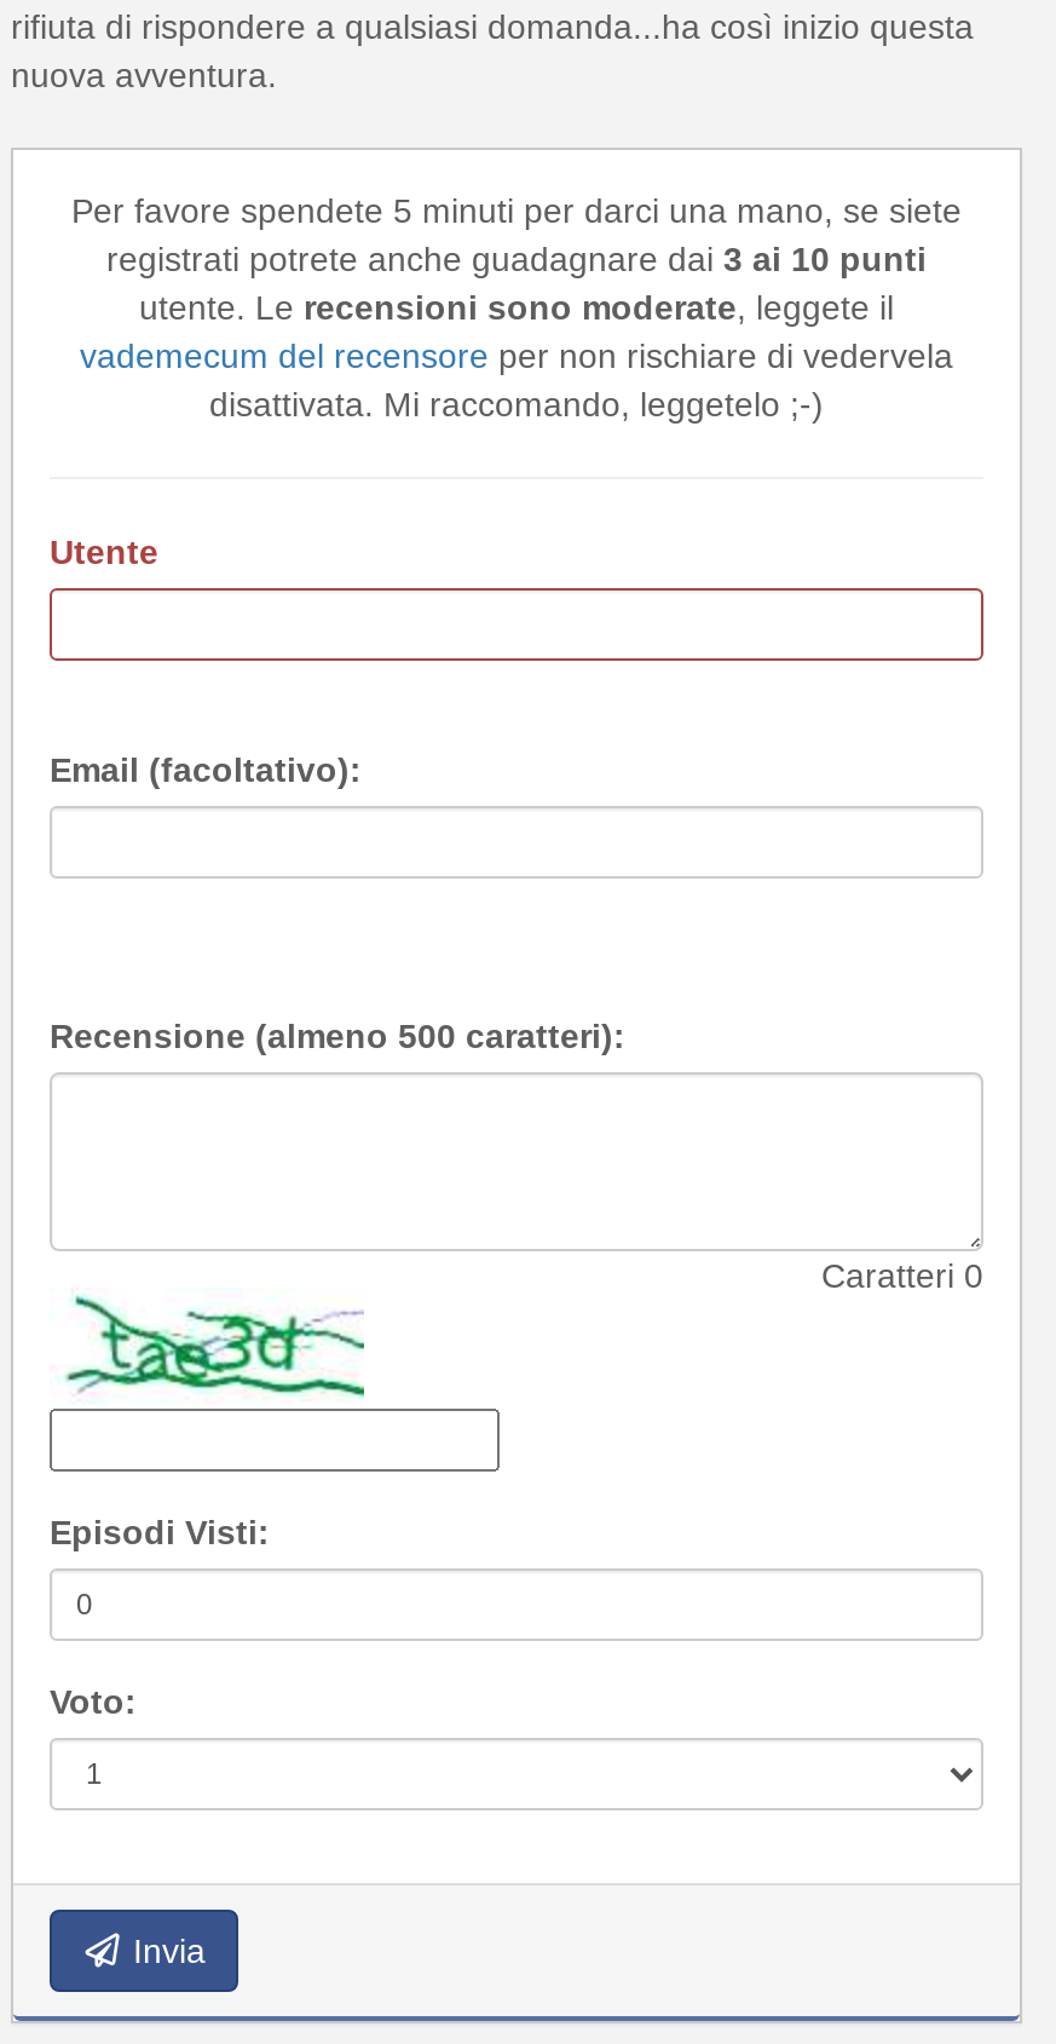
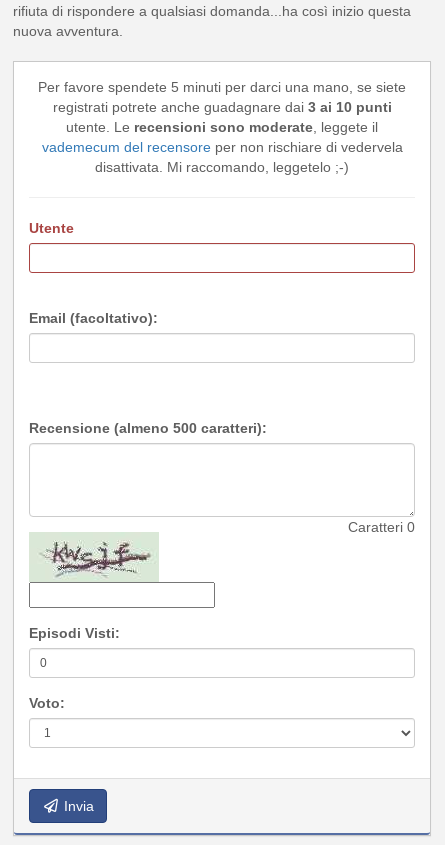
- [image]
+ [image]
